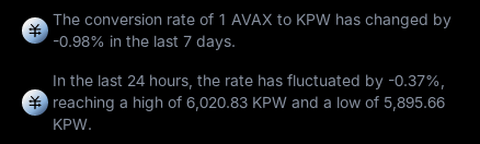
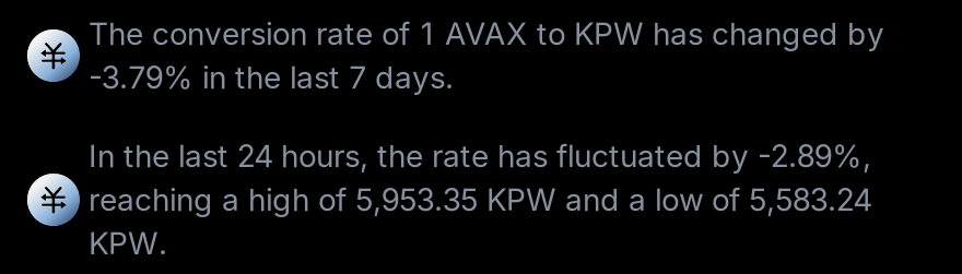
- -0.98% in the last 7 days.
+ -3.79% in the last 7 days.

- In the last 24 hours, the rate has fluctuated by -0.37%,
+ In the last 24 hours, the rate has fluctuated by -2.89%,

- reaching a high of 6,020.83 KPW and a low of 5,895.66
+ reaching a high of 5,953.35 KPW and a low of 5,583.24
